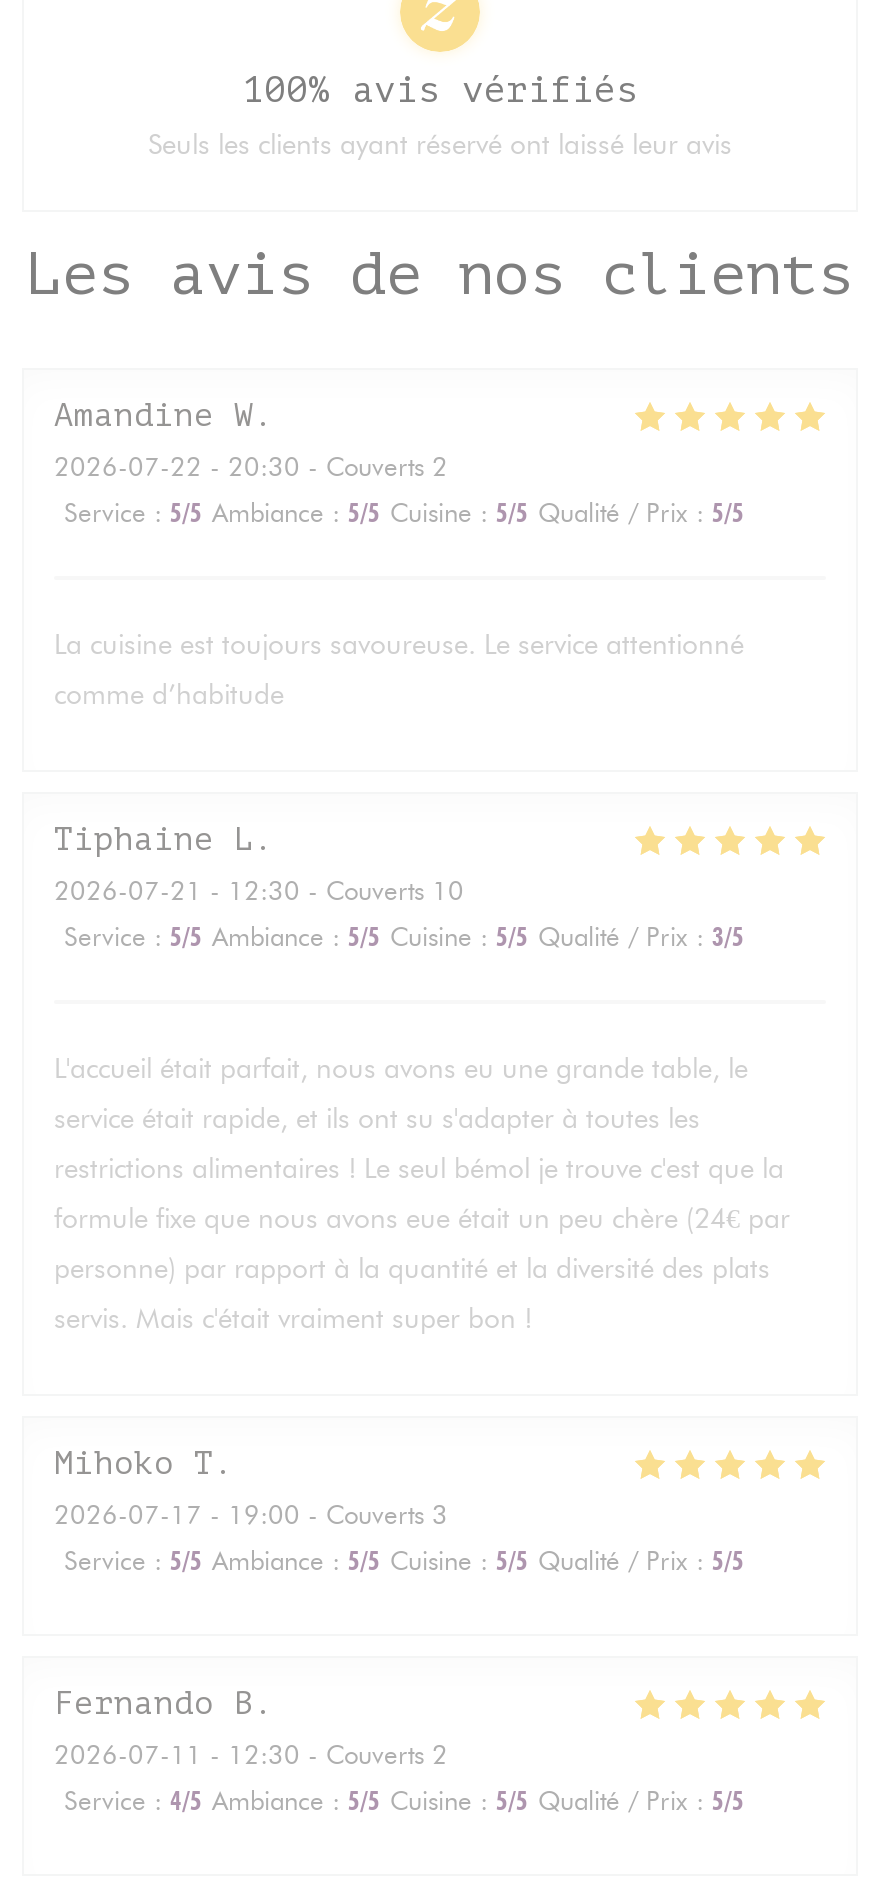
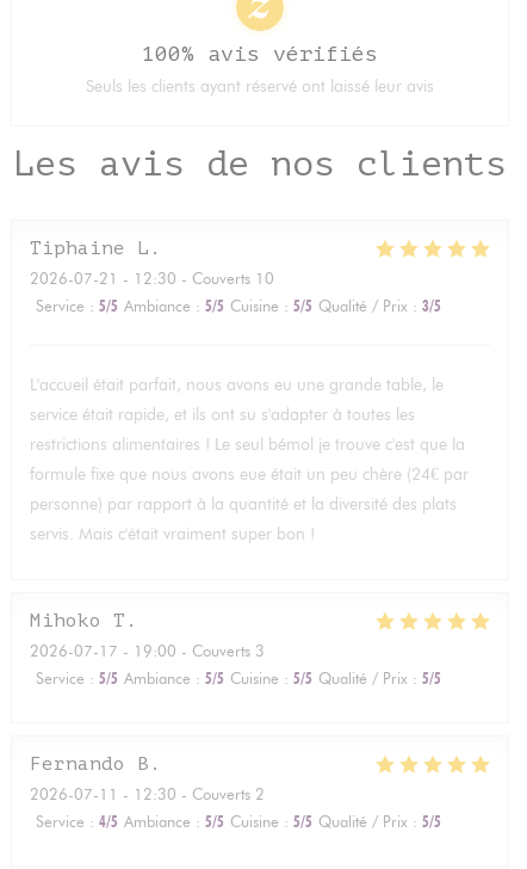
- Amandine W
- 2026-07-22 - 20:30 - Couverts 2
- Service: 5/5 Ambiance: 5/5 Cuisine: 5/5 Qualité / Prix: 5/5

- La cuisine est toujours savoureuse. Le service attentionné
- comme d’habitude
